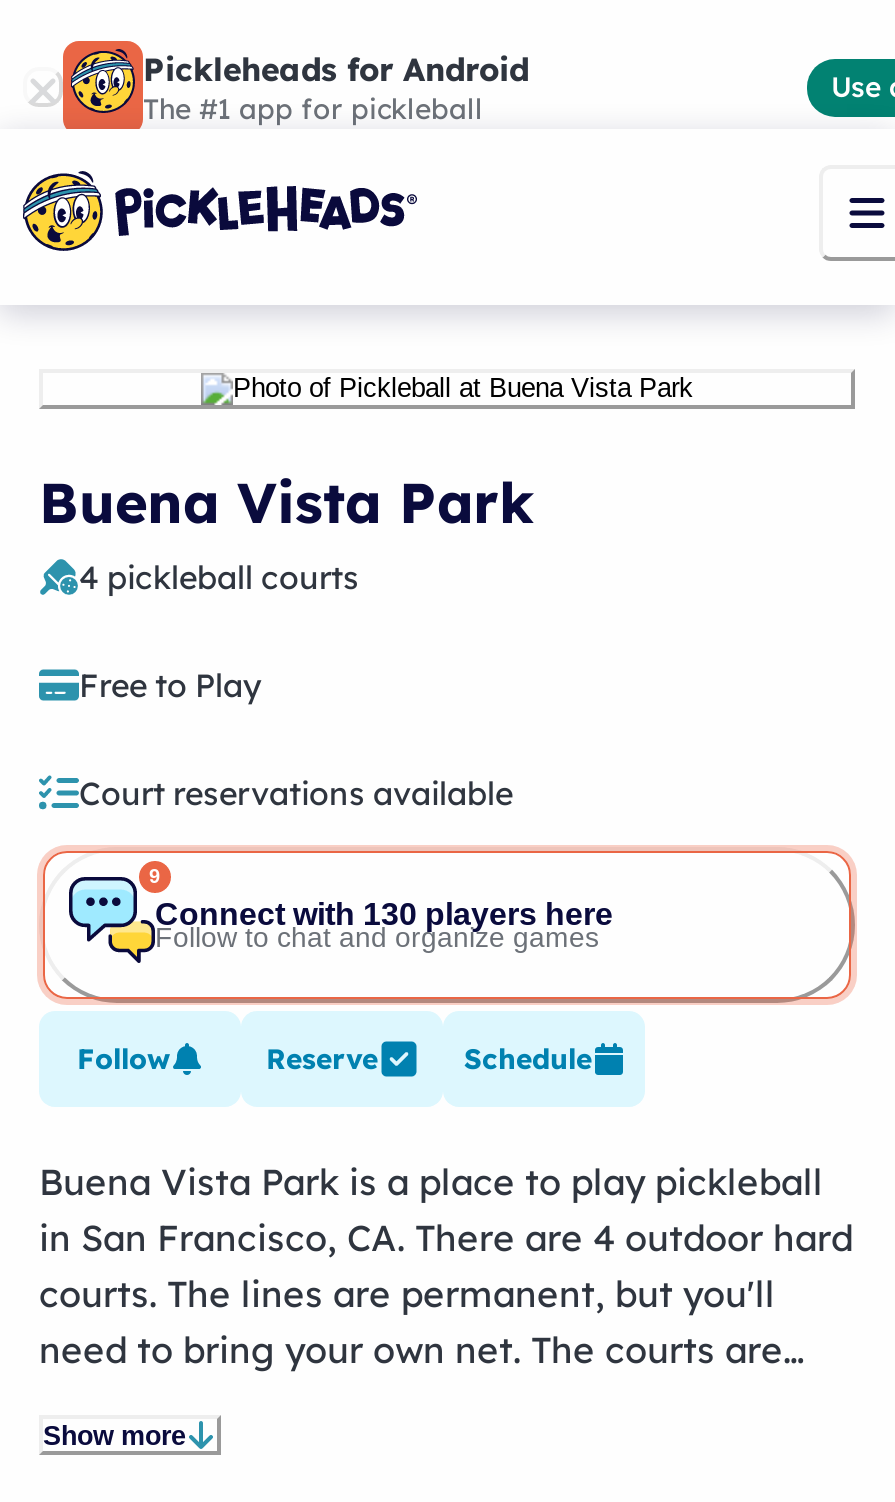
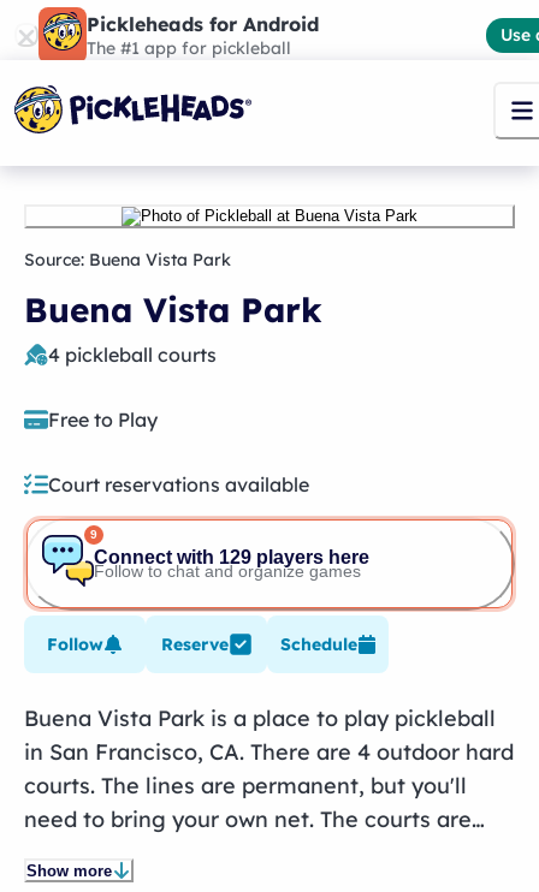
+ Source: Buena Vista Park

- Connect with 130 players here
+ Connect with 129 players here
